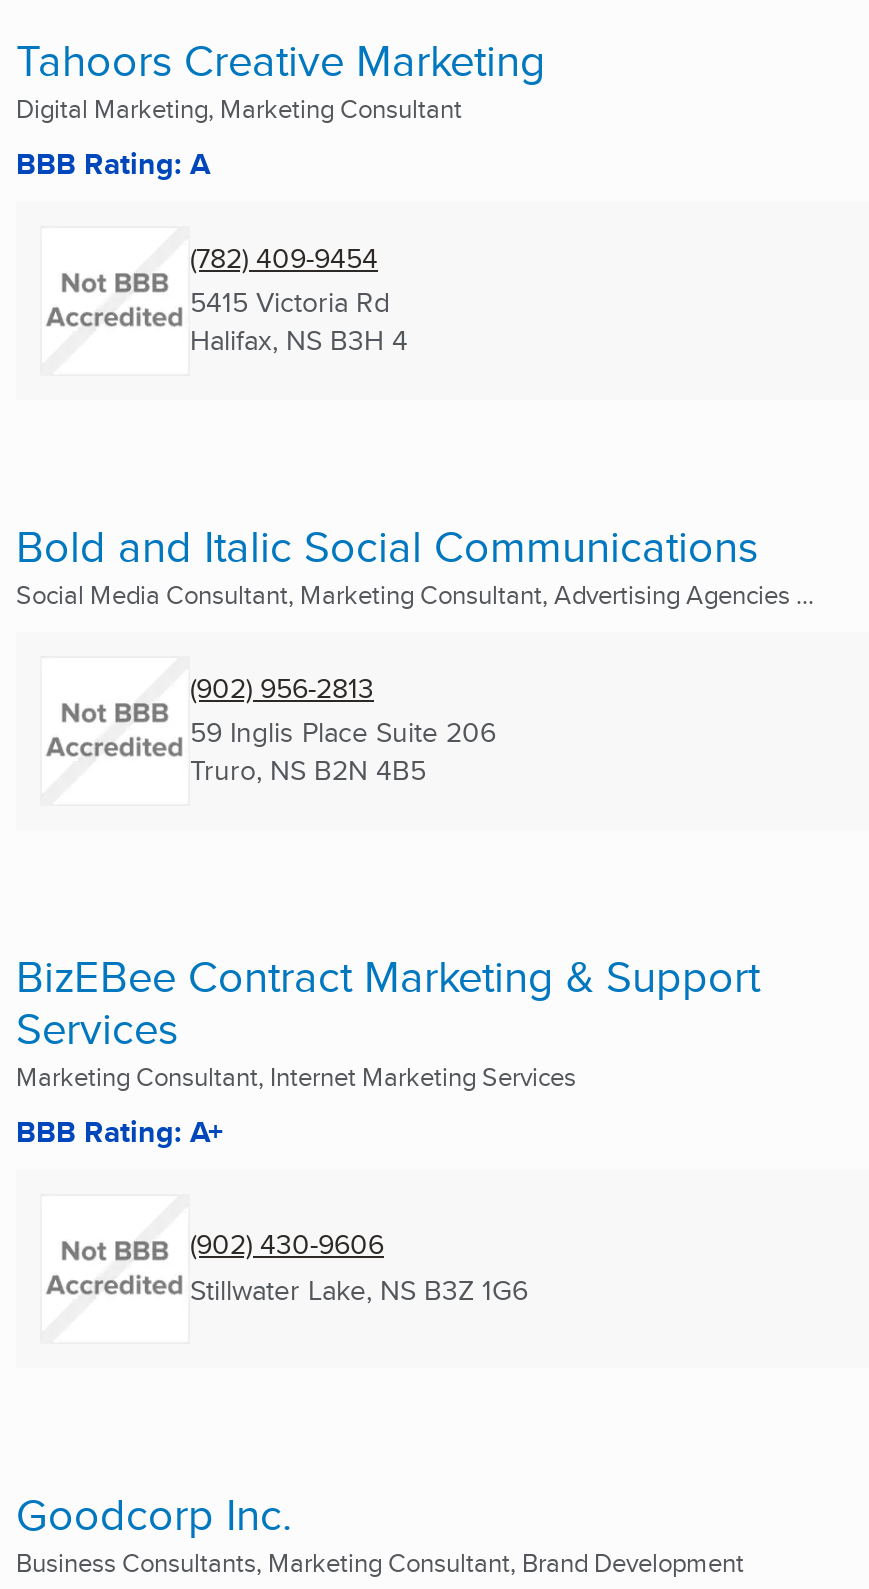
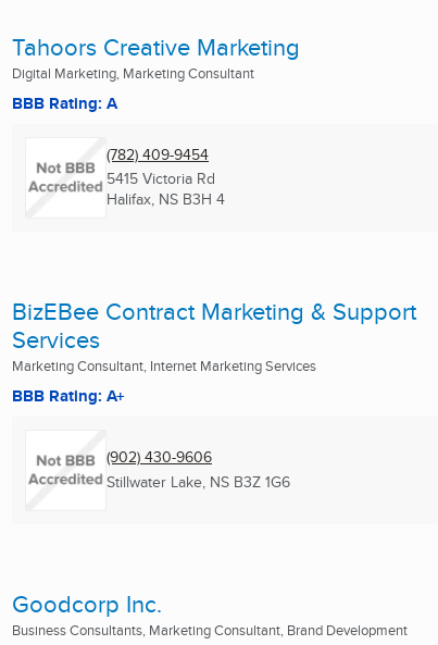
- Bold and Italic Social Communications
- Social Media Consultant, Marketing Consultant, Advertising Agencies ...
- (902) 956-2813
- 59 Inglis Place Suite 206
- Truro, NS B2N 4B5
